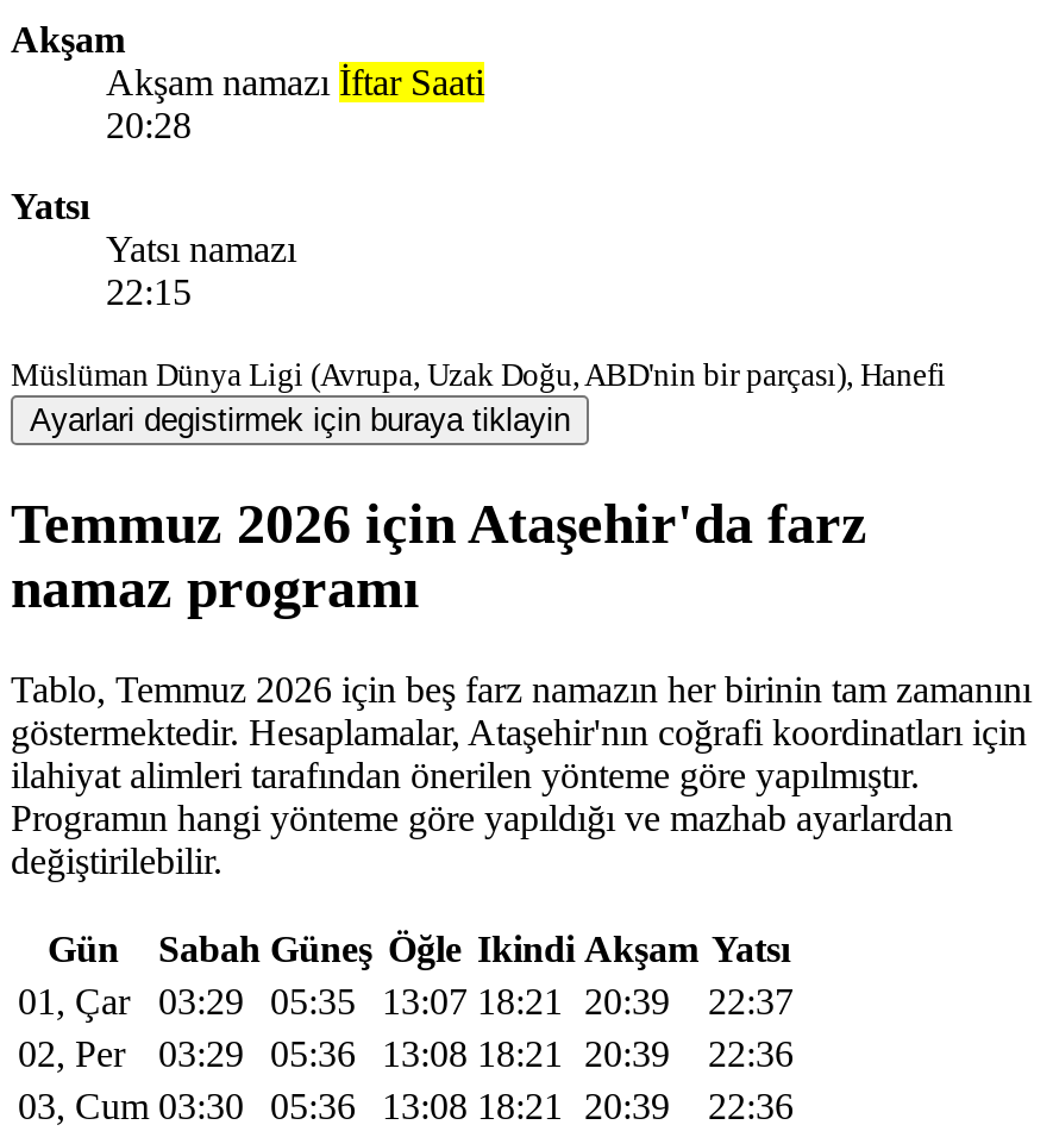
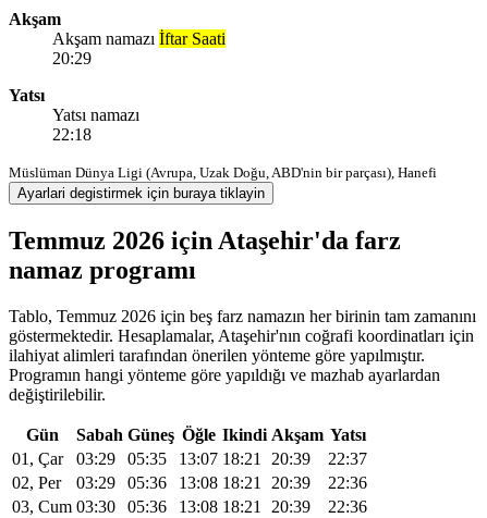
- 20:28
+ 20:29

- 22:15
+ 22:18
